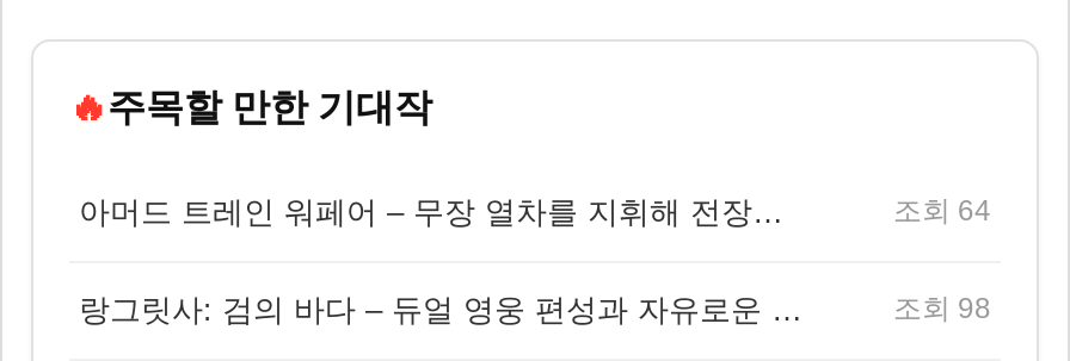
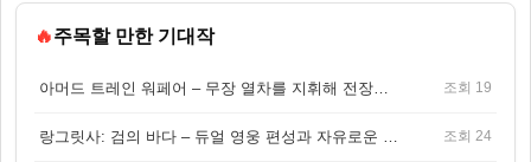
- 조회 64
+ 조회 19

- 조회 98
+ 조회 24
